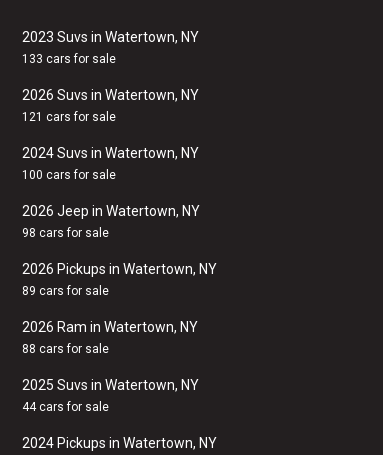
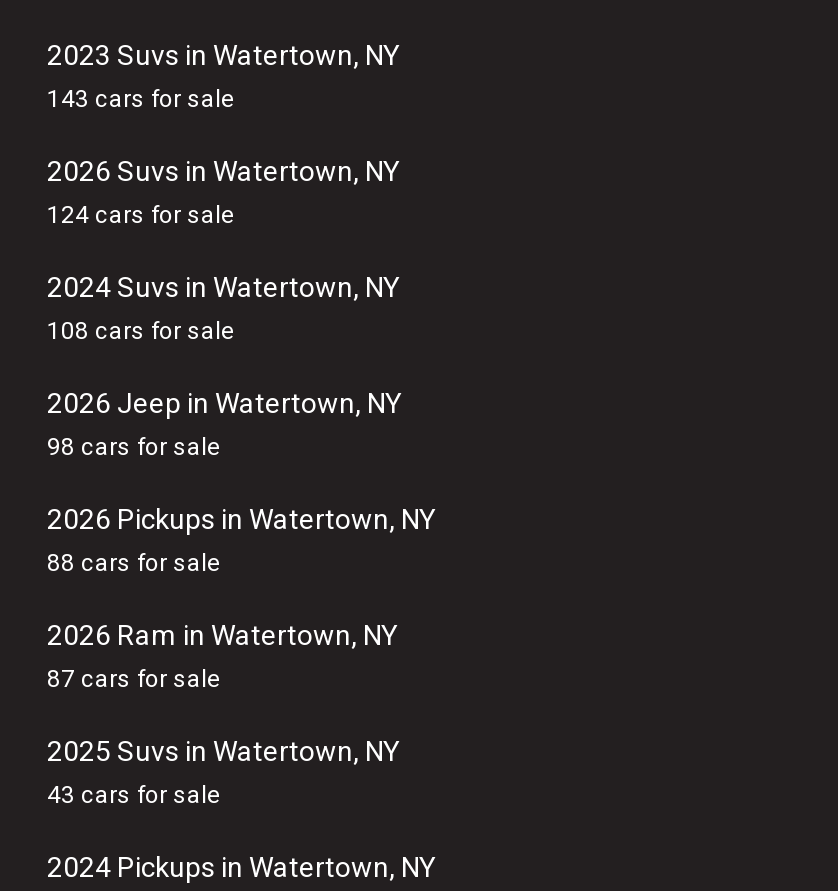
- 133 cars for sale
+ 143 cars for sale

- 121 cars for sale
+ 124 cars for sale

- 100 cars for sale
+ 108 cars for sale

- 89 cars for sale
+ 88 cars for sale

- 88 cars for sale
+ 87 cars for sale

- 44 cars for sale
+ 43 cars for sale
